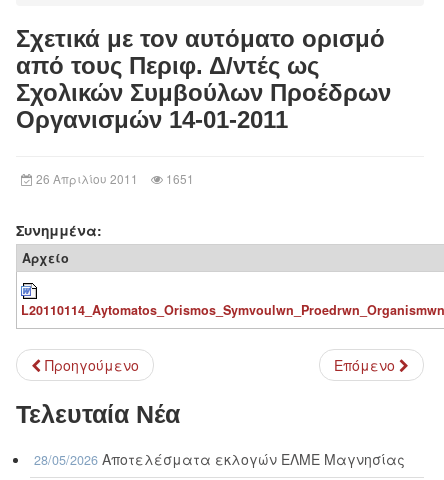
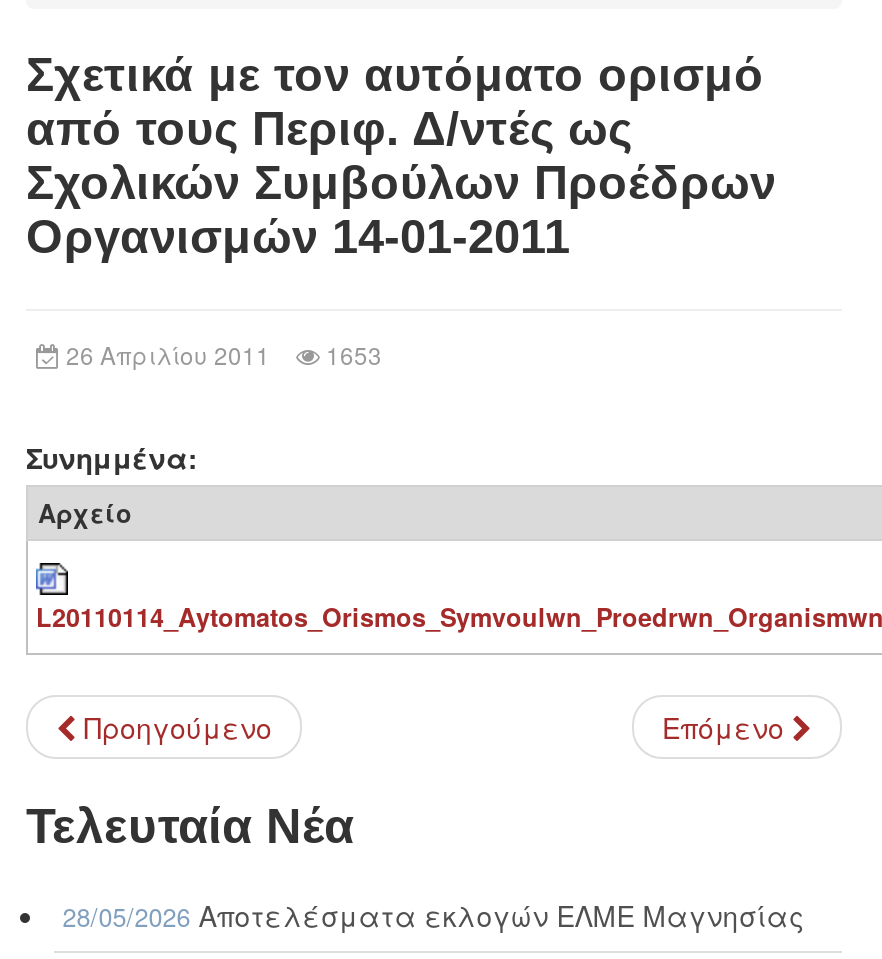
- 26 Απριλίου 2011 1651
+ 26 Απριλίου 2011 1653
